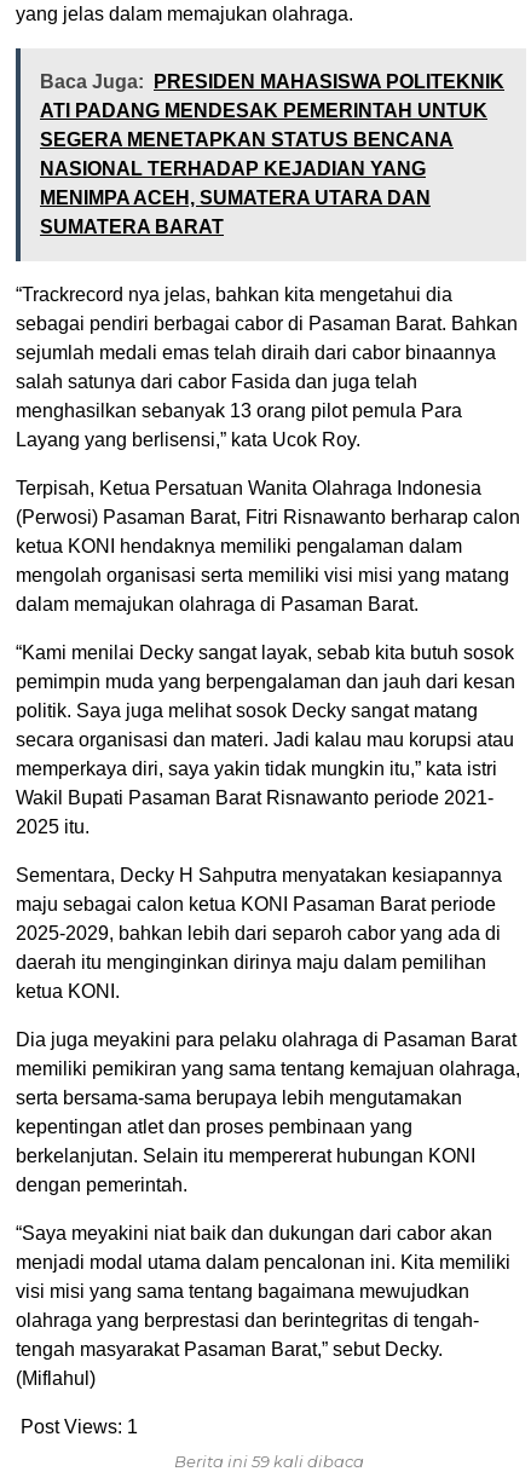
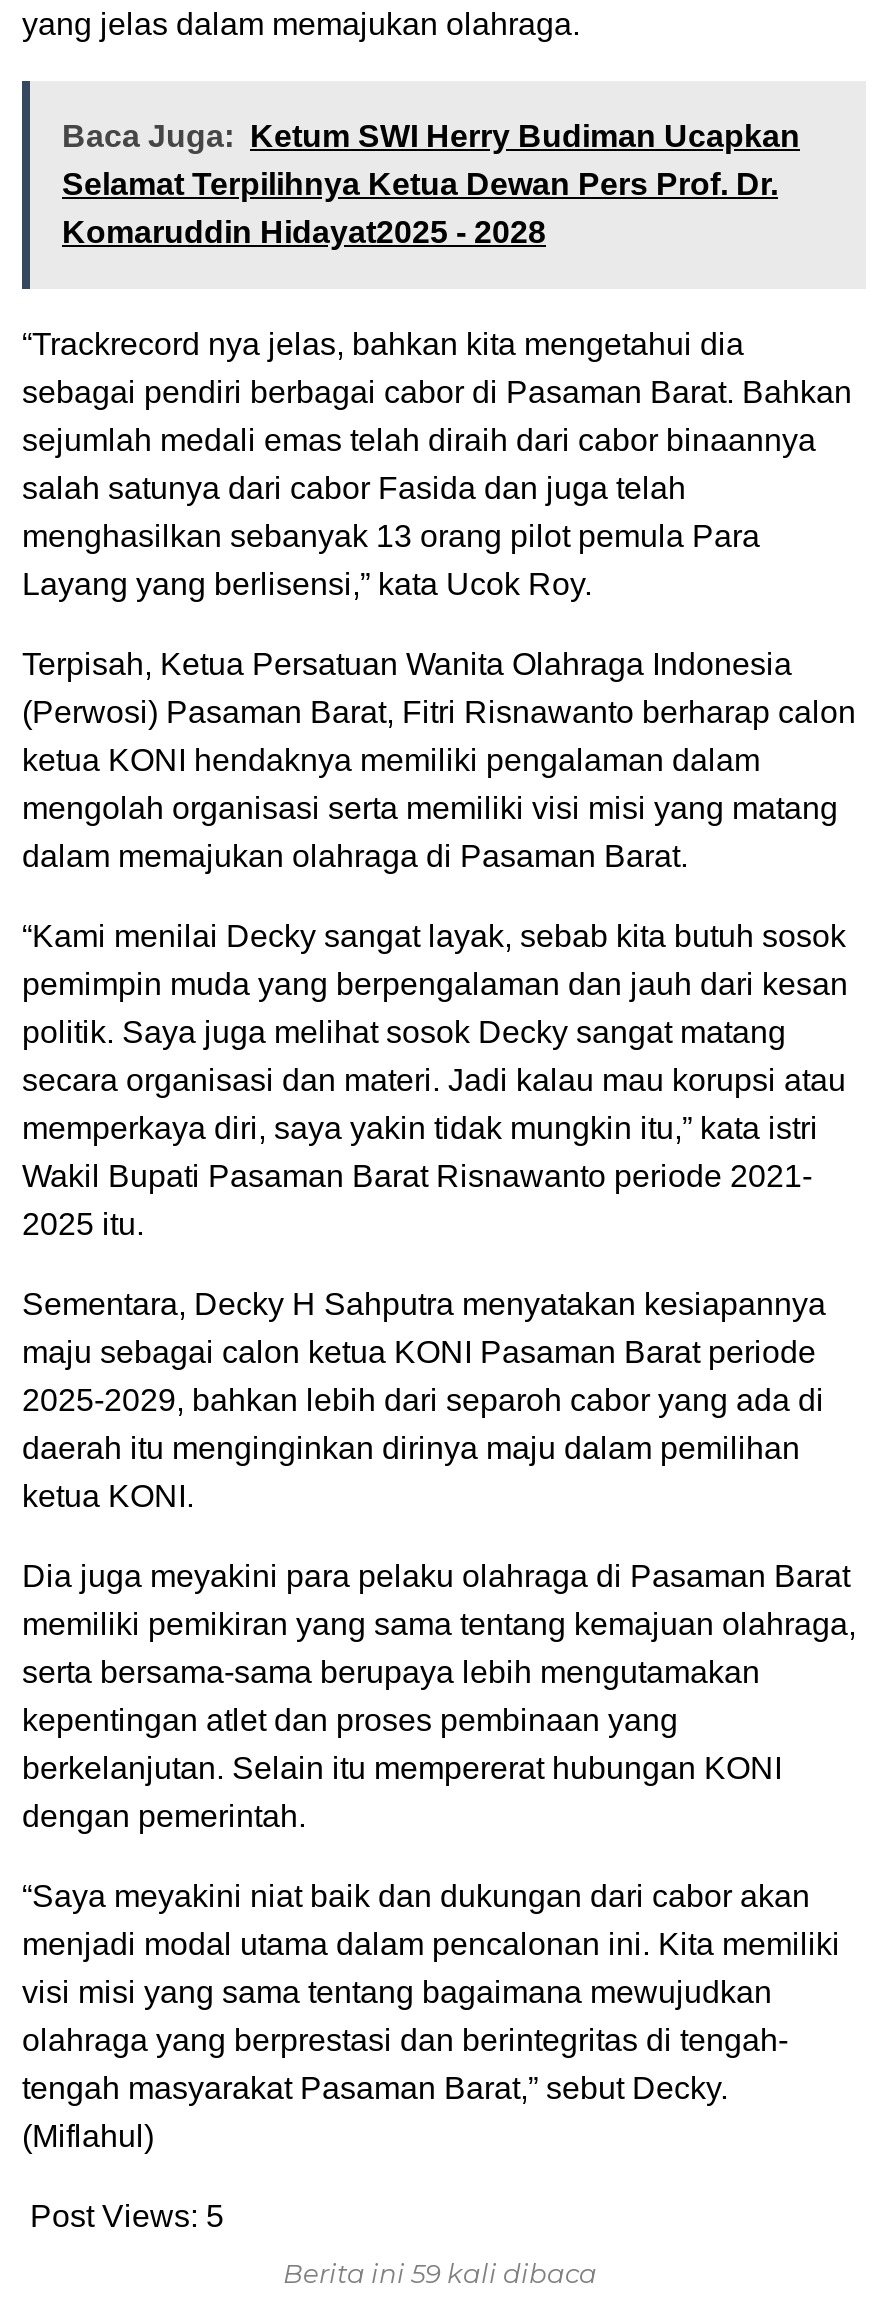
- Baca Juga: PRESIDEN MAHASISWA POLITEKNIK
- ATI PADANG MENDESAK PEMERINTAH UNTUK
- SEGERA MENETAPKAN STATUS BENCANA
- NASIONAL TERHADAP KEJADIAN YANG
- MENIMPA ACEH, SUMATERA UTARA DAN
- SUMATERA BARAT
+ Baca Juga: Ketum SWI Herry Budiman Ucapkan
+ Selamat Terpilihnya Ketua Dewan Pers Prof. Dr.
+ Komaruddin Hidayat2025 - 2028

- Post Views: 1
+ Post Views: 5
